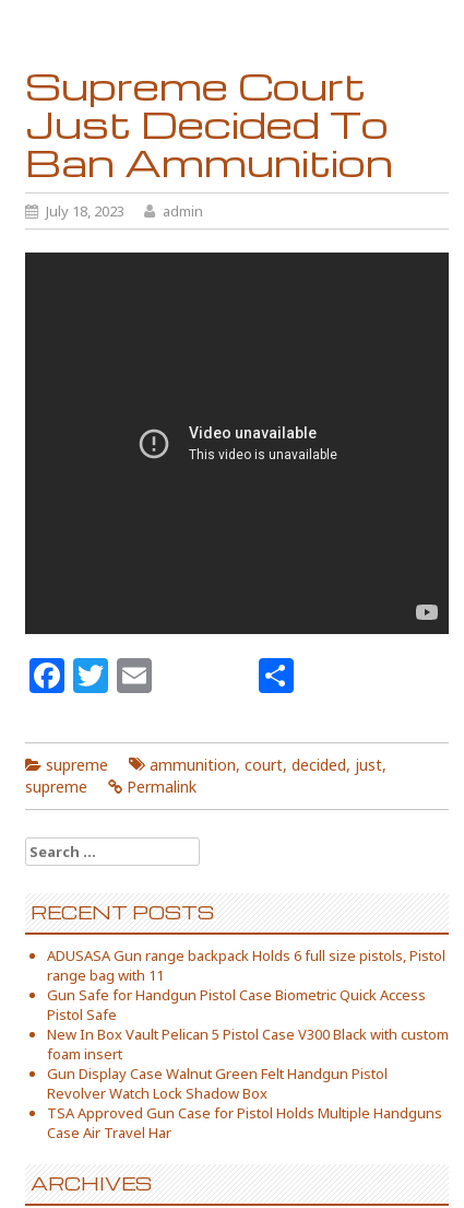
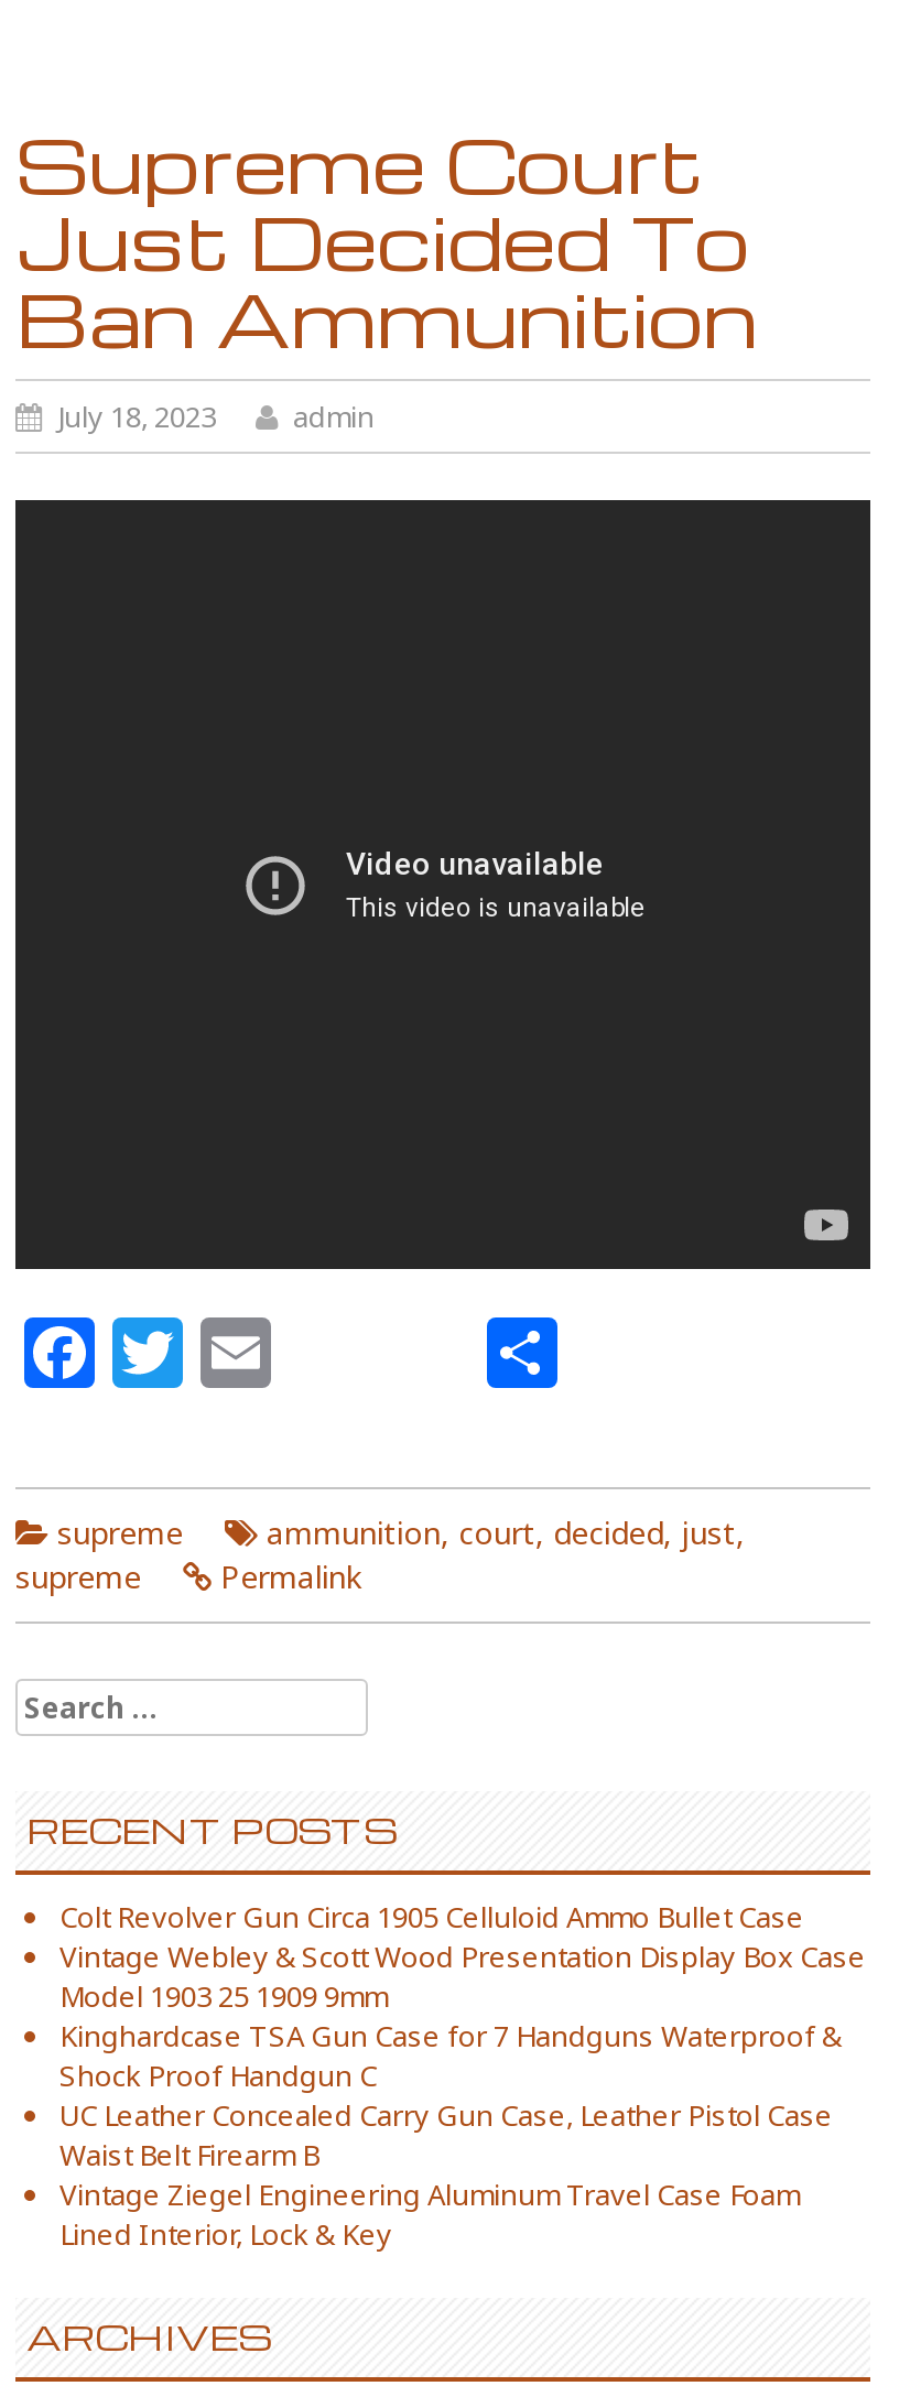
- ADUSASA Gun range backpack Holds 6 full size pistols, Pistol
- range bag with 11
- Gun Safe for Handgun Pistol Case Biometric Quick Access
- Pistol Safe
- New In Box Vault Pelican 5 Pistol Case V300 Black with custom
- foam insert
- Gun Display Case Walnut Green Felt Handgun Pistol
- Revolver Watch Lock Shadow Box
- TSA Approved Gun Case for Pistol Holds Multiple Handguns
- Case Air Travel Har
+ Colt Revolver Gun Circa 1905 Celluloid Ammo Bullet Case
+ Vintage Webley & Scott Wood Presentation Display Box Case
+ Model 1903 25 1909 9mm
+ Kinghardcase TSA Gun Case for 7 Handguns Waterproof &
+ Shock Proof Handgun C
+ UC Leather Concealed Carry Gun Case, Leather Pistol Case
+ Waist Belt Firearm B
+ Vintage Ziegel Engineering Aluminum Travel Case Foam
+ Lined Interior, Lock & Key
